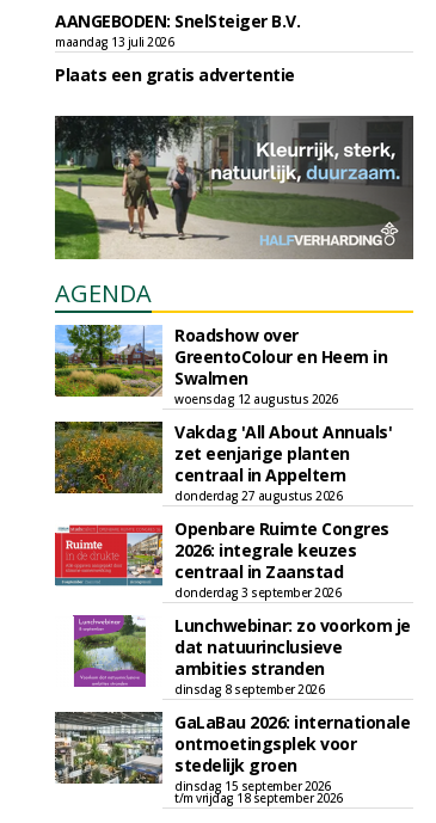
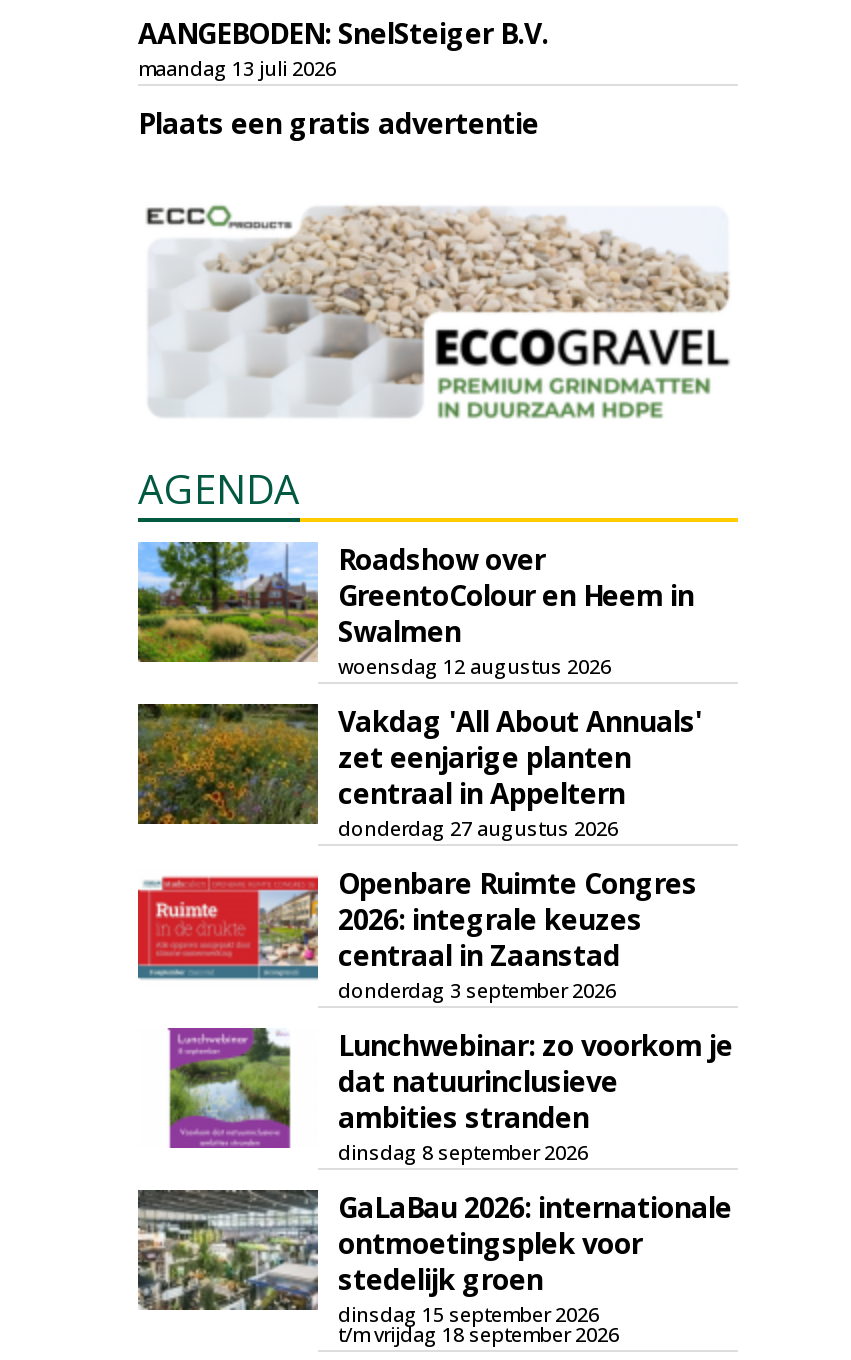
- [image]
+ [image]
